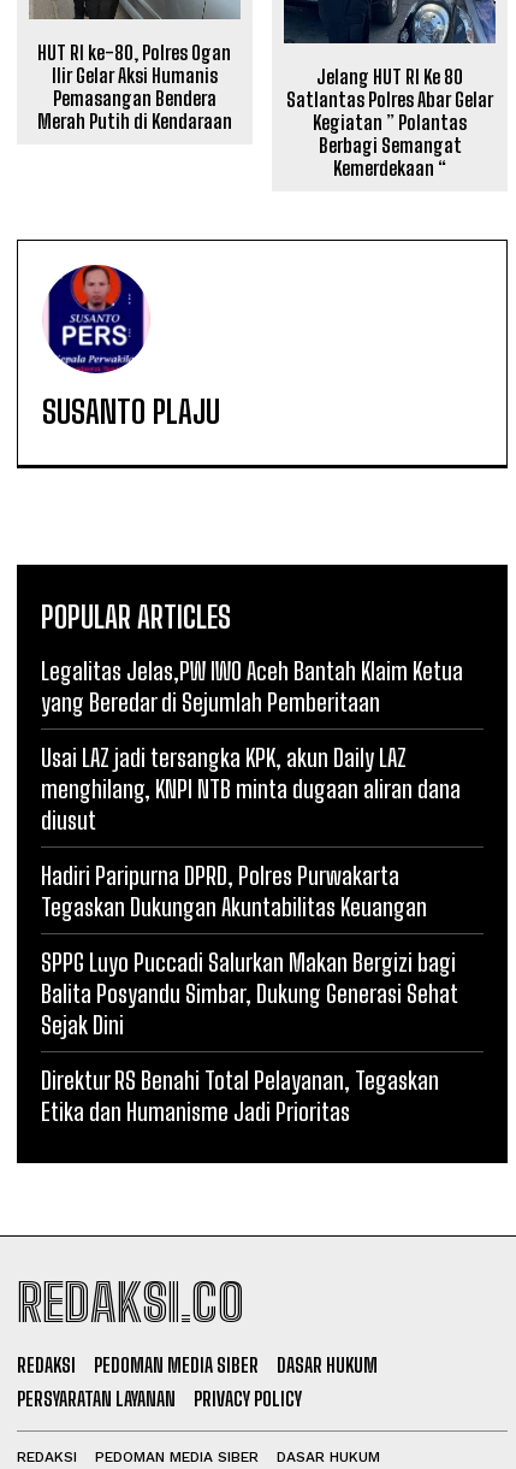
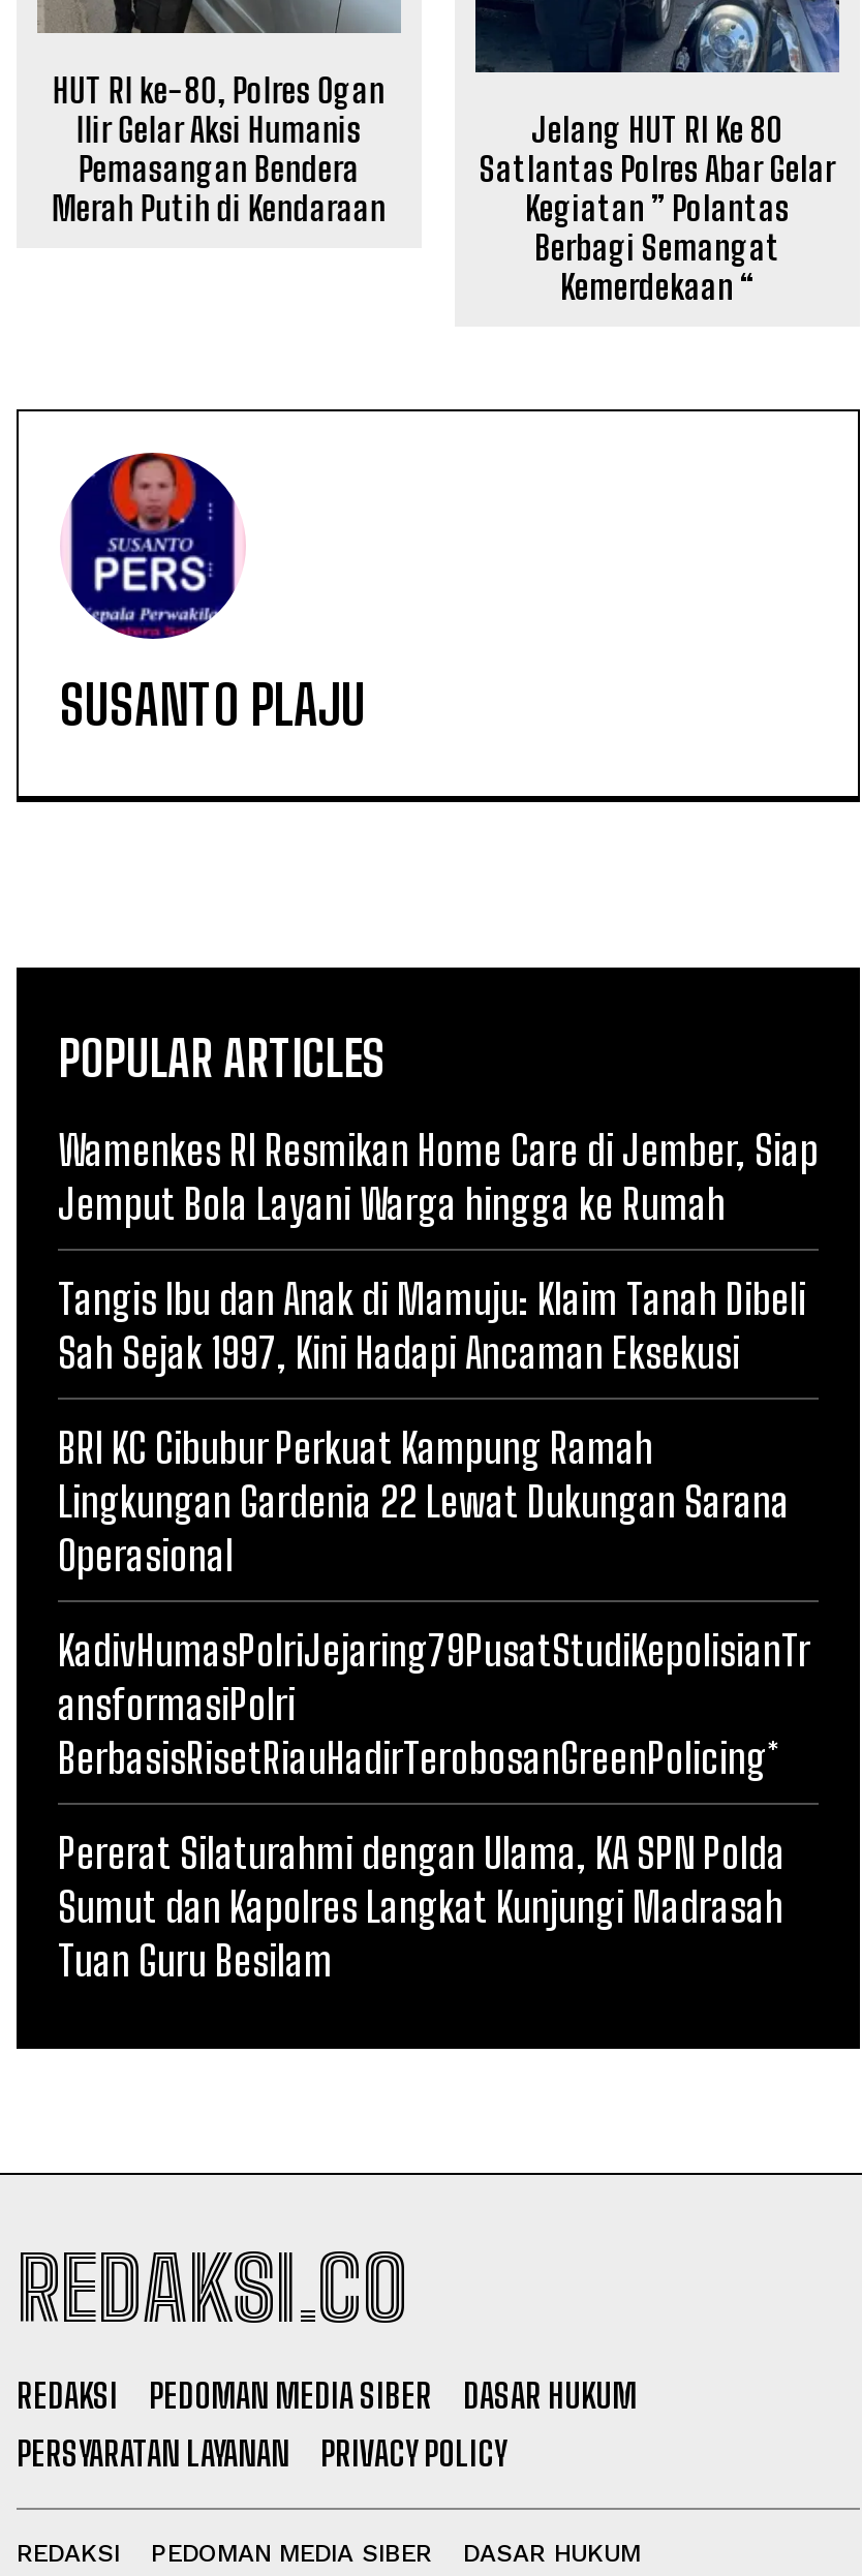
- Legalitas Jelas,PW IWO Aceh Bantah Klaim Ketua
- yang Beredar di Sejumlah Pemberitaan
+ Wamenkes RI Resmikan Home Care di Jember, Siap
+ Jemput Bola Layani Warga hingga ke Rumah

- Usai LAZ jadi tersangka KPK, akun Daily LAZ
- menghilang, KNPI NTB minta dugaan aliran dana
- diusut
+ Tangis Ibu dan Anak di Mamuju: Klaim Tanah Dibeli
+ Sah Sejak 1997, Kini Hadapi Ancaman Eksekusi

- Hadiri Paripurna DPRD, Polres Purwakarta
- Tegaskan Dukungan Akuntabilitas Keuangan
+ BRI KC Cibubur Perkuat Kampung Ramah
+ Lingkungan Gardenia 22 Lewat Dukungan Sarana
+ Operasional

- SPPG Luyo Puccadi Salurkan Makan Bergizi bagi
- Balita Posyandu Simbar, Dukung Generasi Sehat
- Sejak Dini
+ KadivHumasPolriJejaring79PusatStudiKepolisianTr
+ ansformasiPolri
+ BerbasisRisetRiauHadirTerobosanGreenPolicing*

- Direktur RS Benahi Total Pelayanan, Tegaskan
- Etika dan Humanisme Jadi Prioritas
+ Pererat Silaturahmi dengan Ulama, KA SPN Polda
+ Sumut dan Kapolres Langkat Kunjungi Madrasah
+ Tuan Guru Besilam
